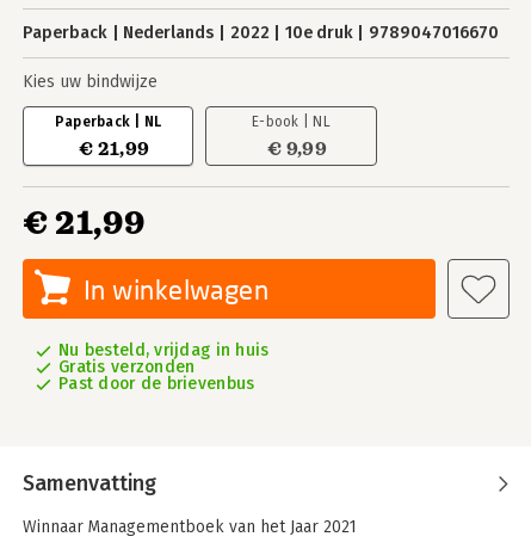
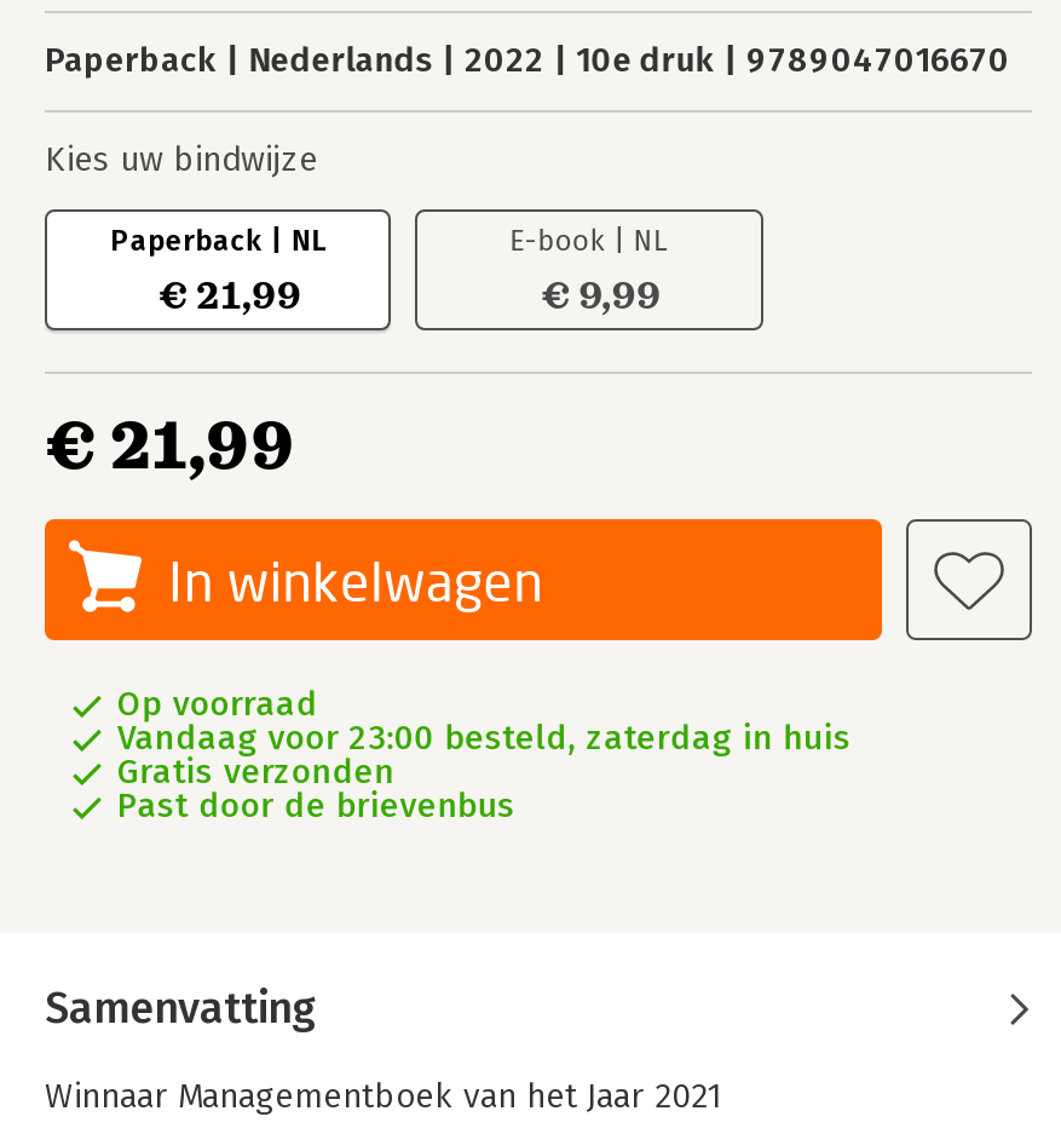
- Nu besteld, vrijdag in huis
+ Op voorraad
+ Vandaag voor 23:00 besteld, zaterdag in huis
